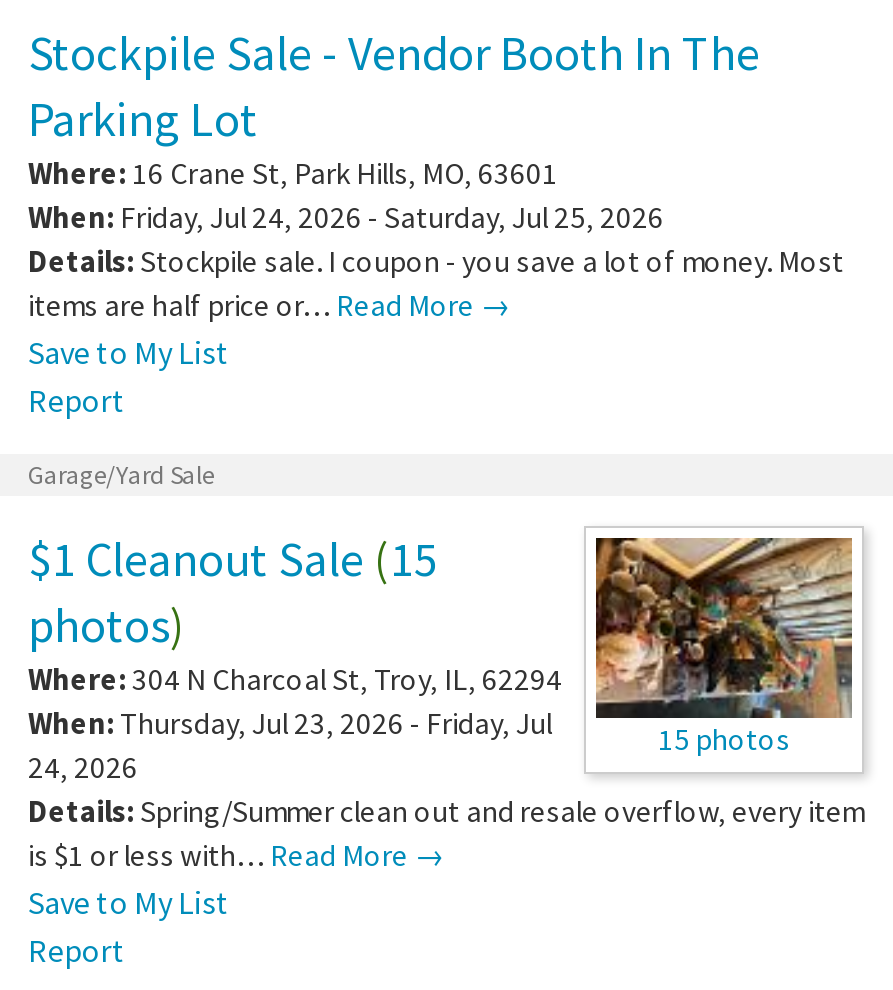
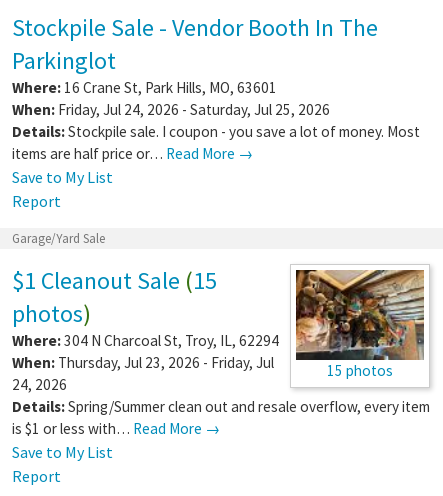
- Parking Lot
+ Parkinglot
